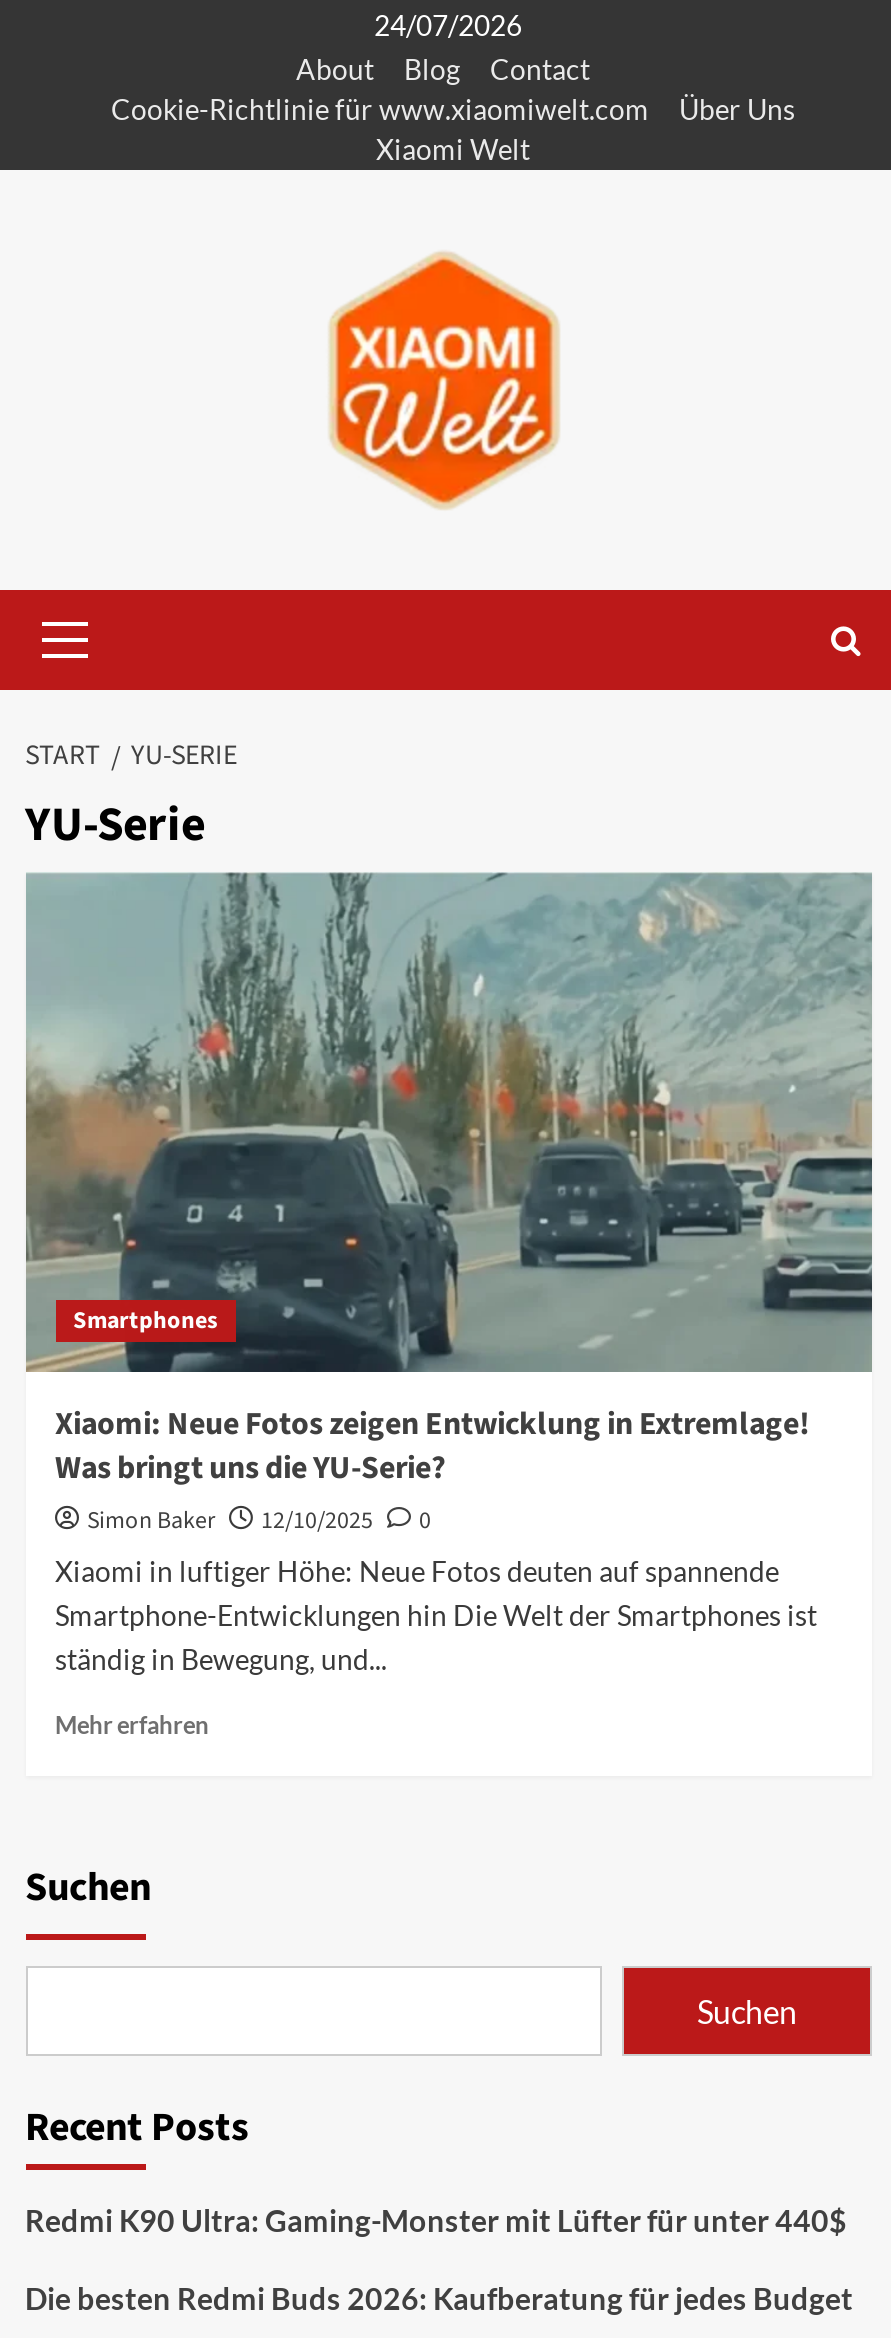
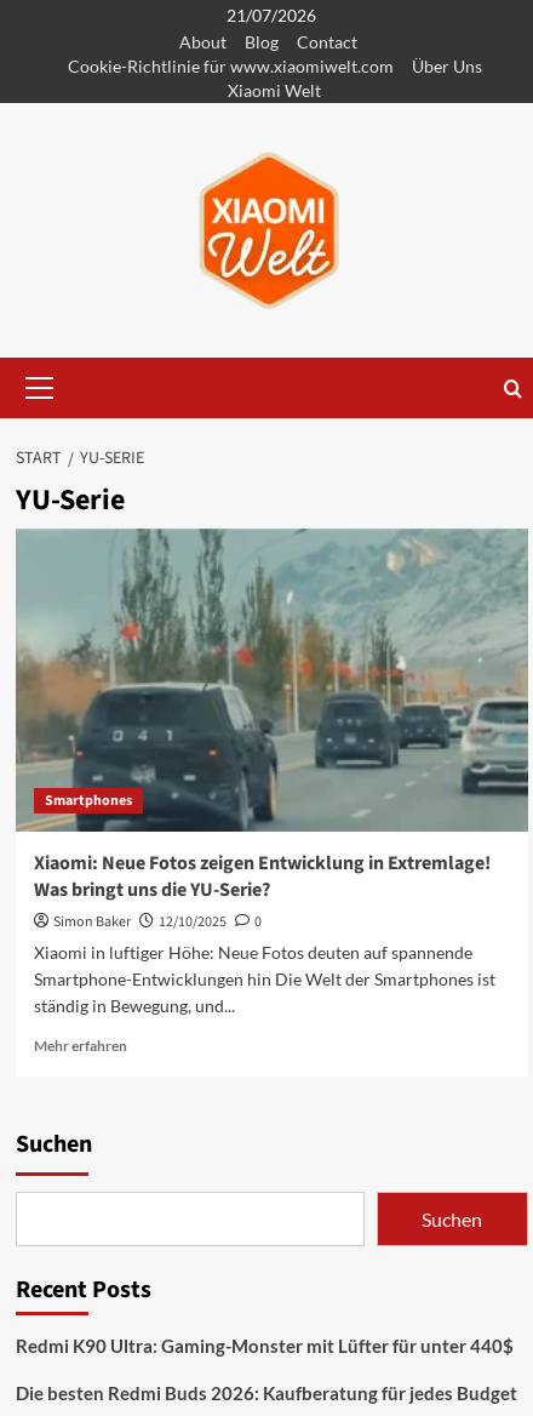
- 24/07/2026
+ 21/07/2026
